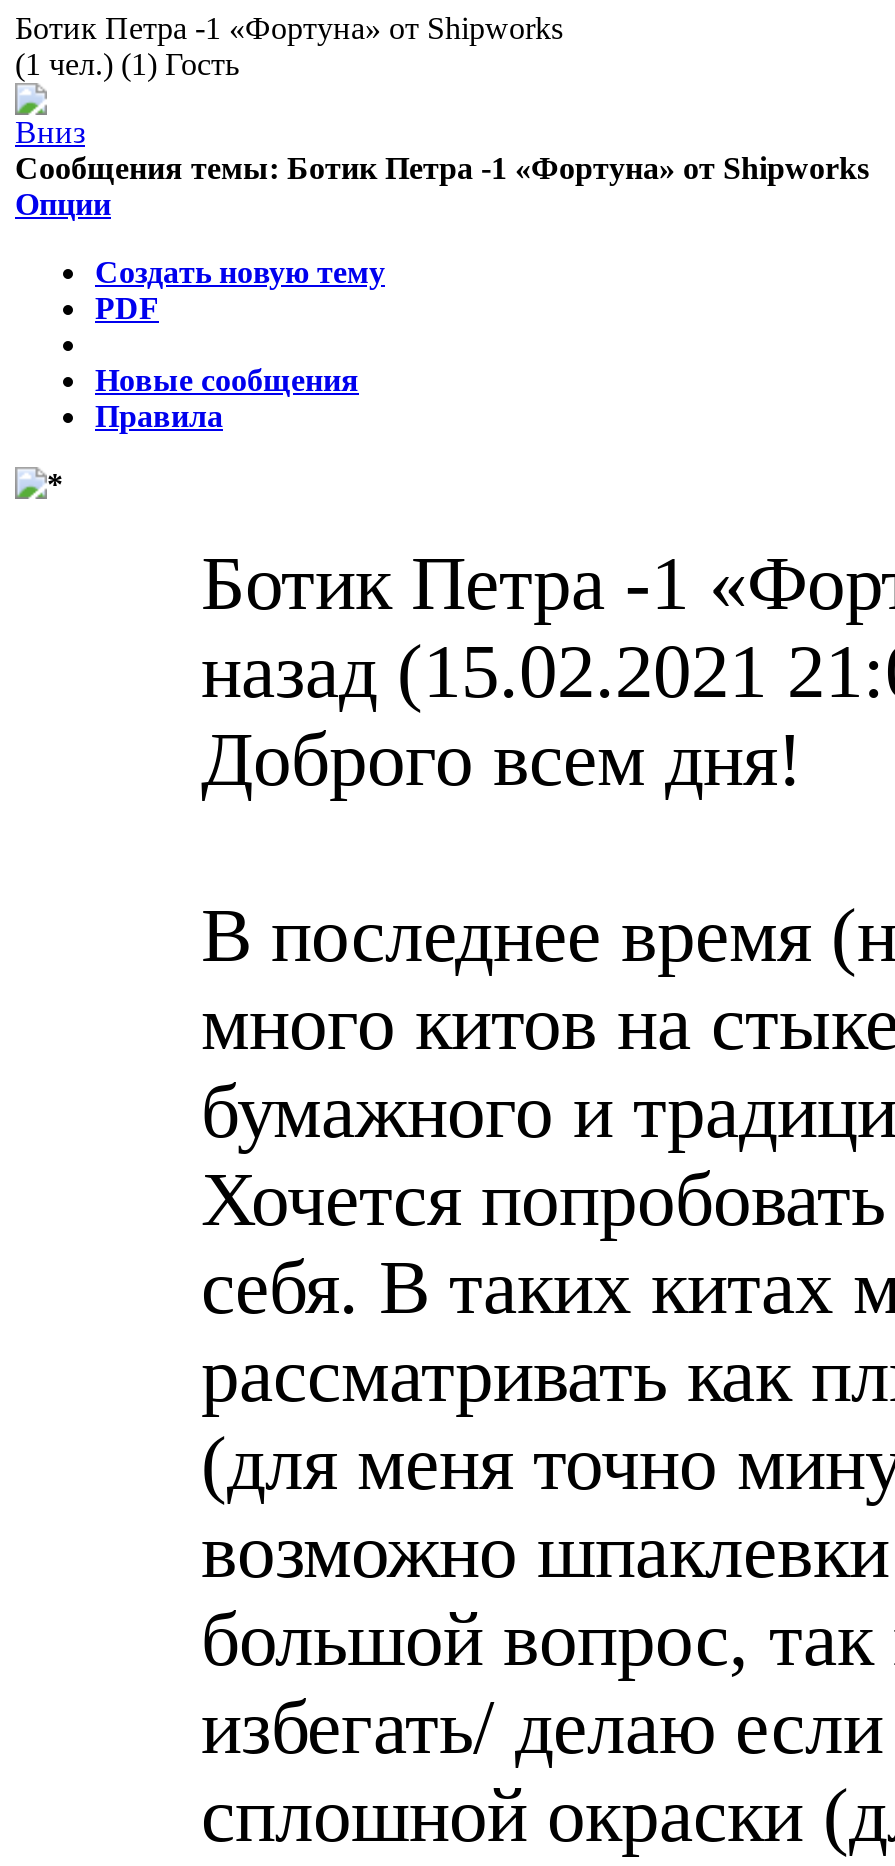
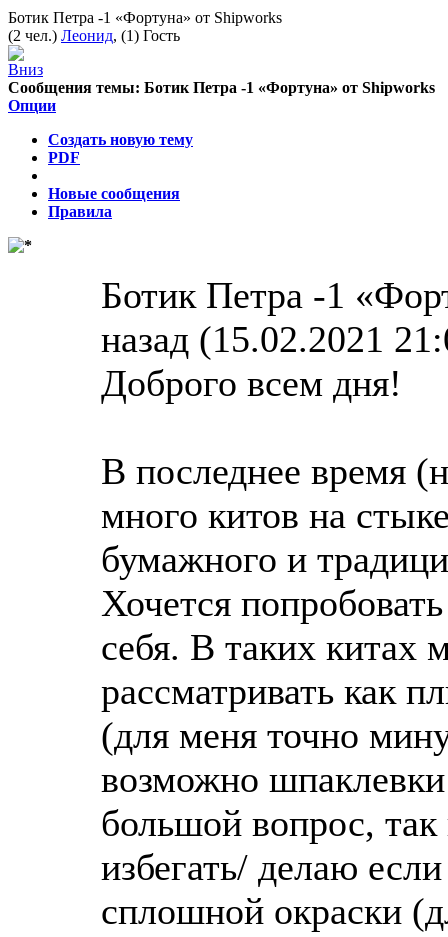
- (1 чел.) (1) Гость
+ (2 чел.) Леонид, (1) Гость
